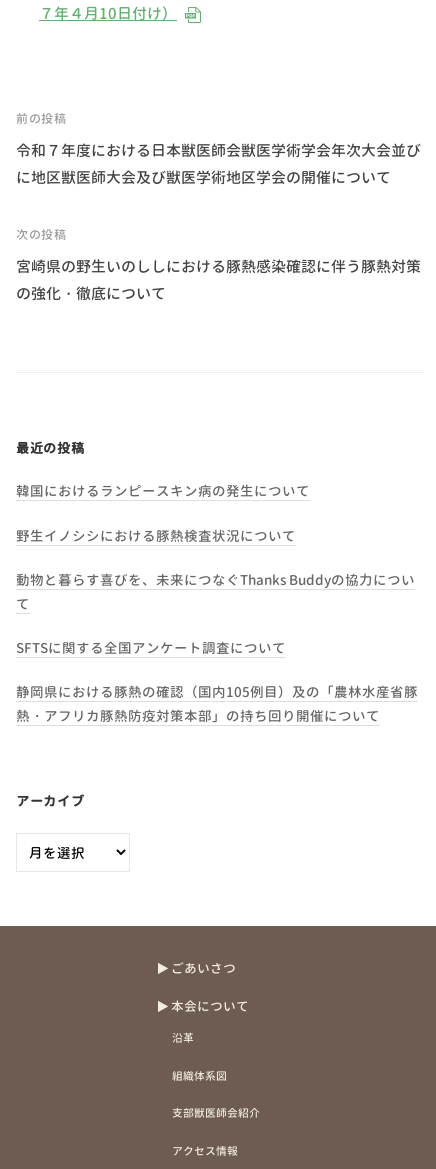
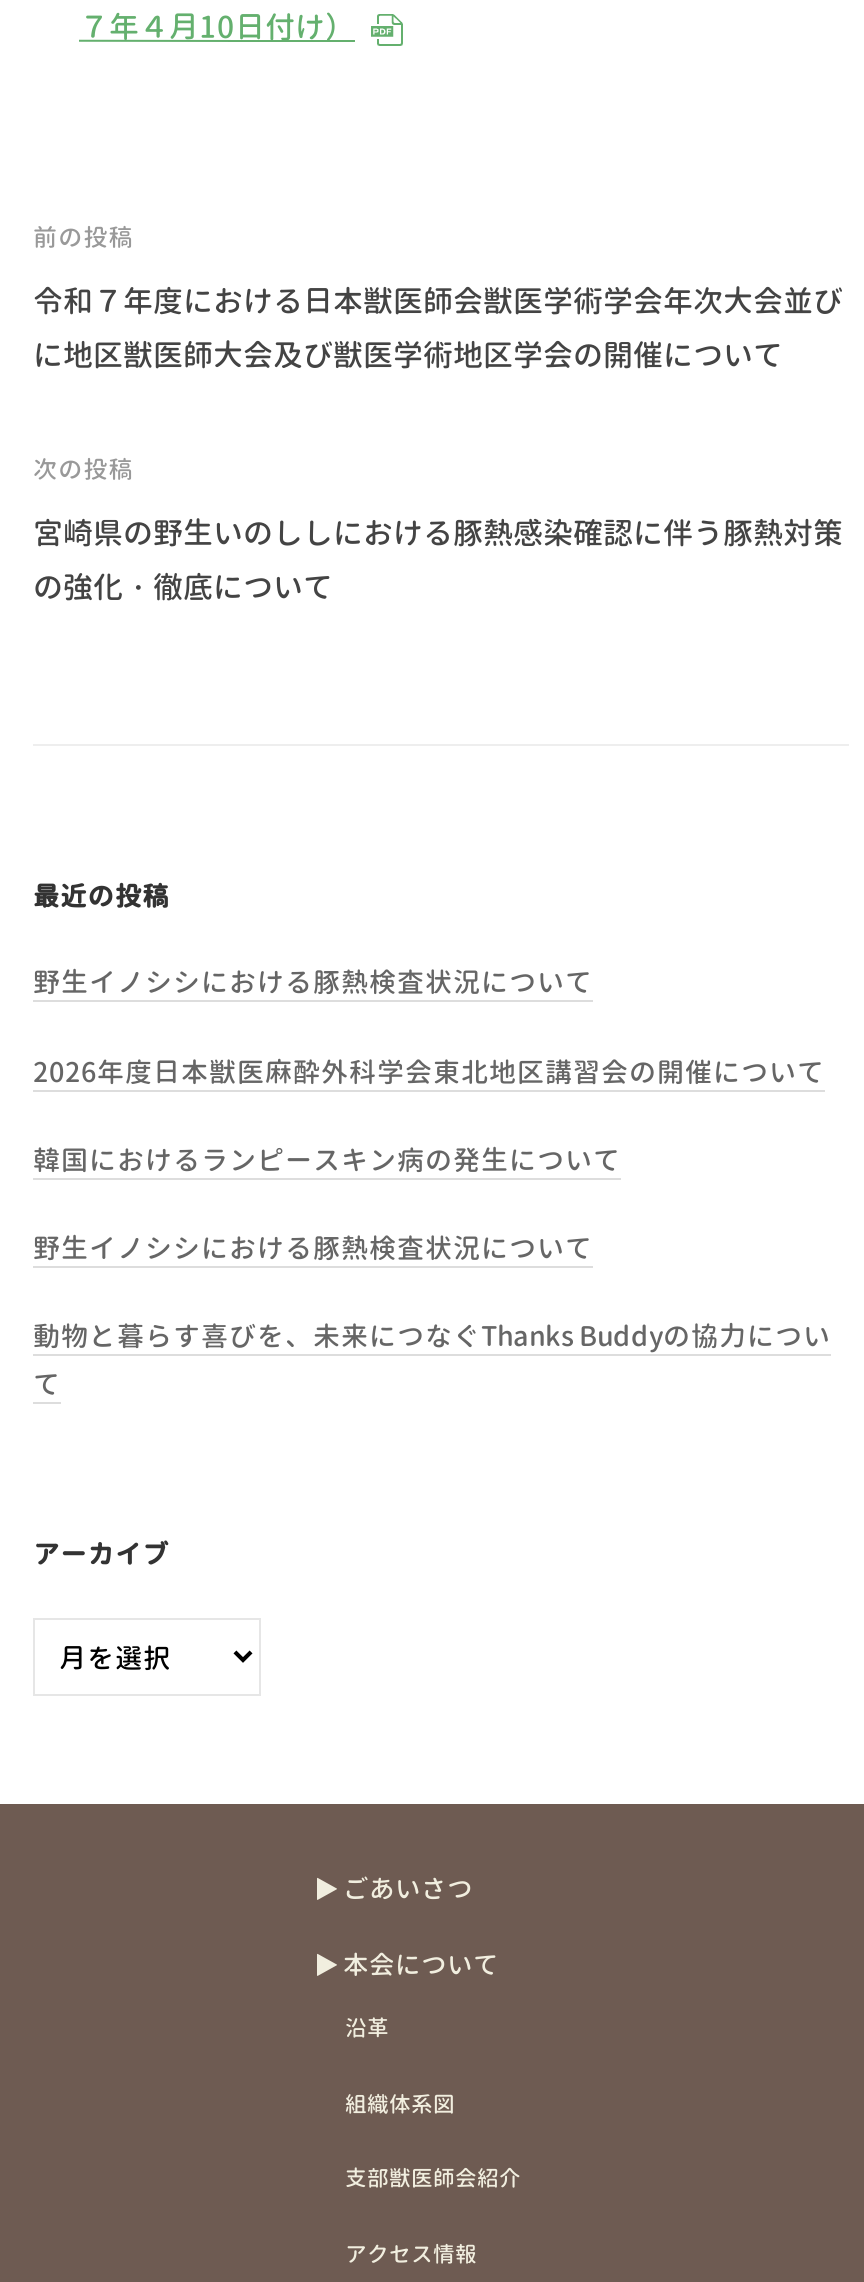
+ 野生イノシシにおける豚熱検査状況について
+ 2026年度日本獣医麻酔外科学会東北地区講習会の開催について

moved down: 韓国におけるランピースキン病の発生について | 野生イノシシにおける豚熱検査状況について | 動物と暮らす喜びを、未来につなぐThanks Buddyの協力につい | て

- SFTSに関する全国アンケート調査について
- 静岡県における豚熱の確認（国内105例目）及の「農林水産省豚
- 熱・アフリカ豚熱防疫対策本部」の持ち回り開催について
